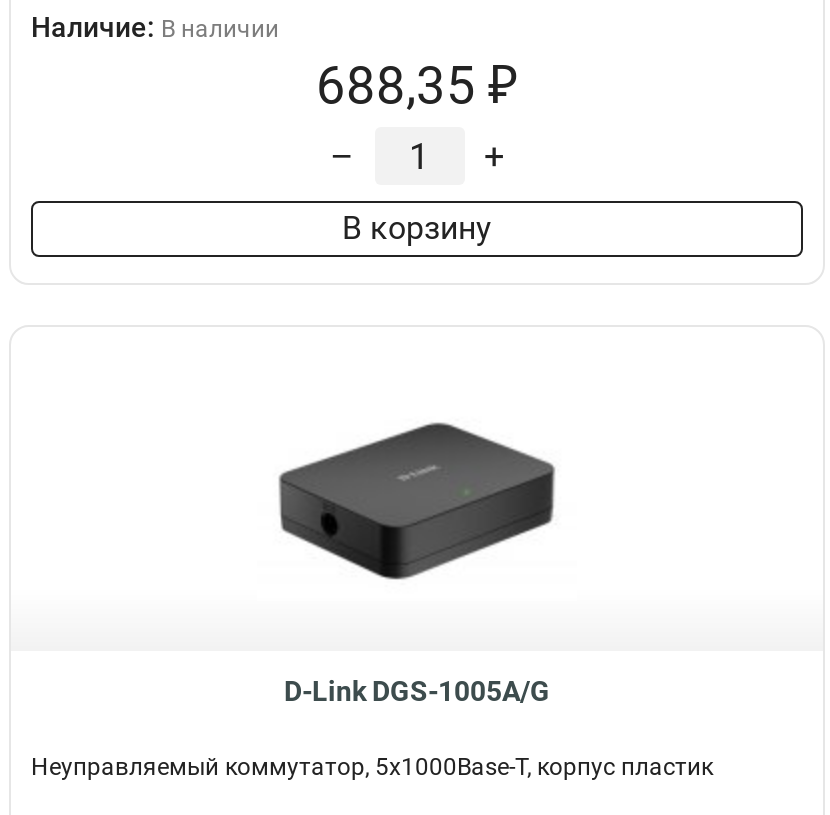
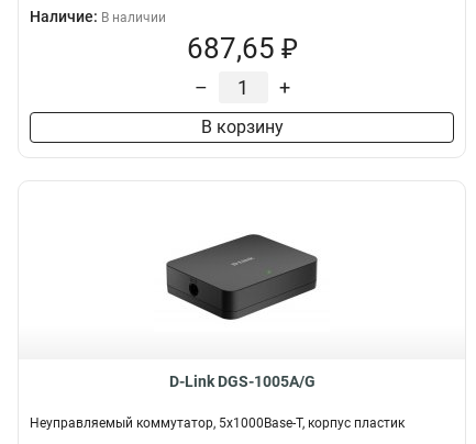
- 688,35 ₽
+ 687,65 ₽
